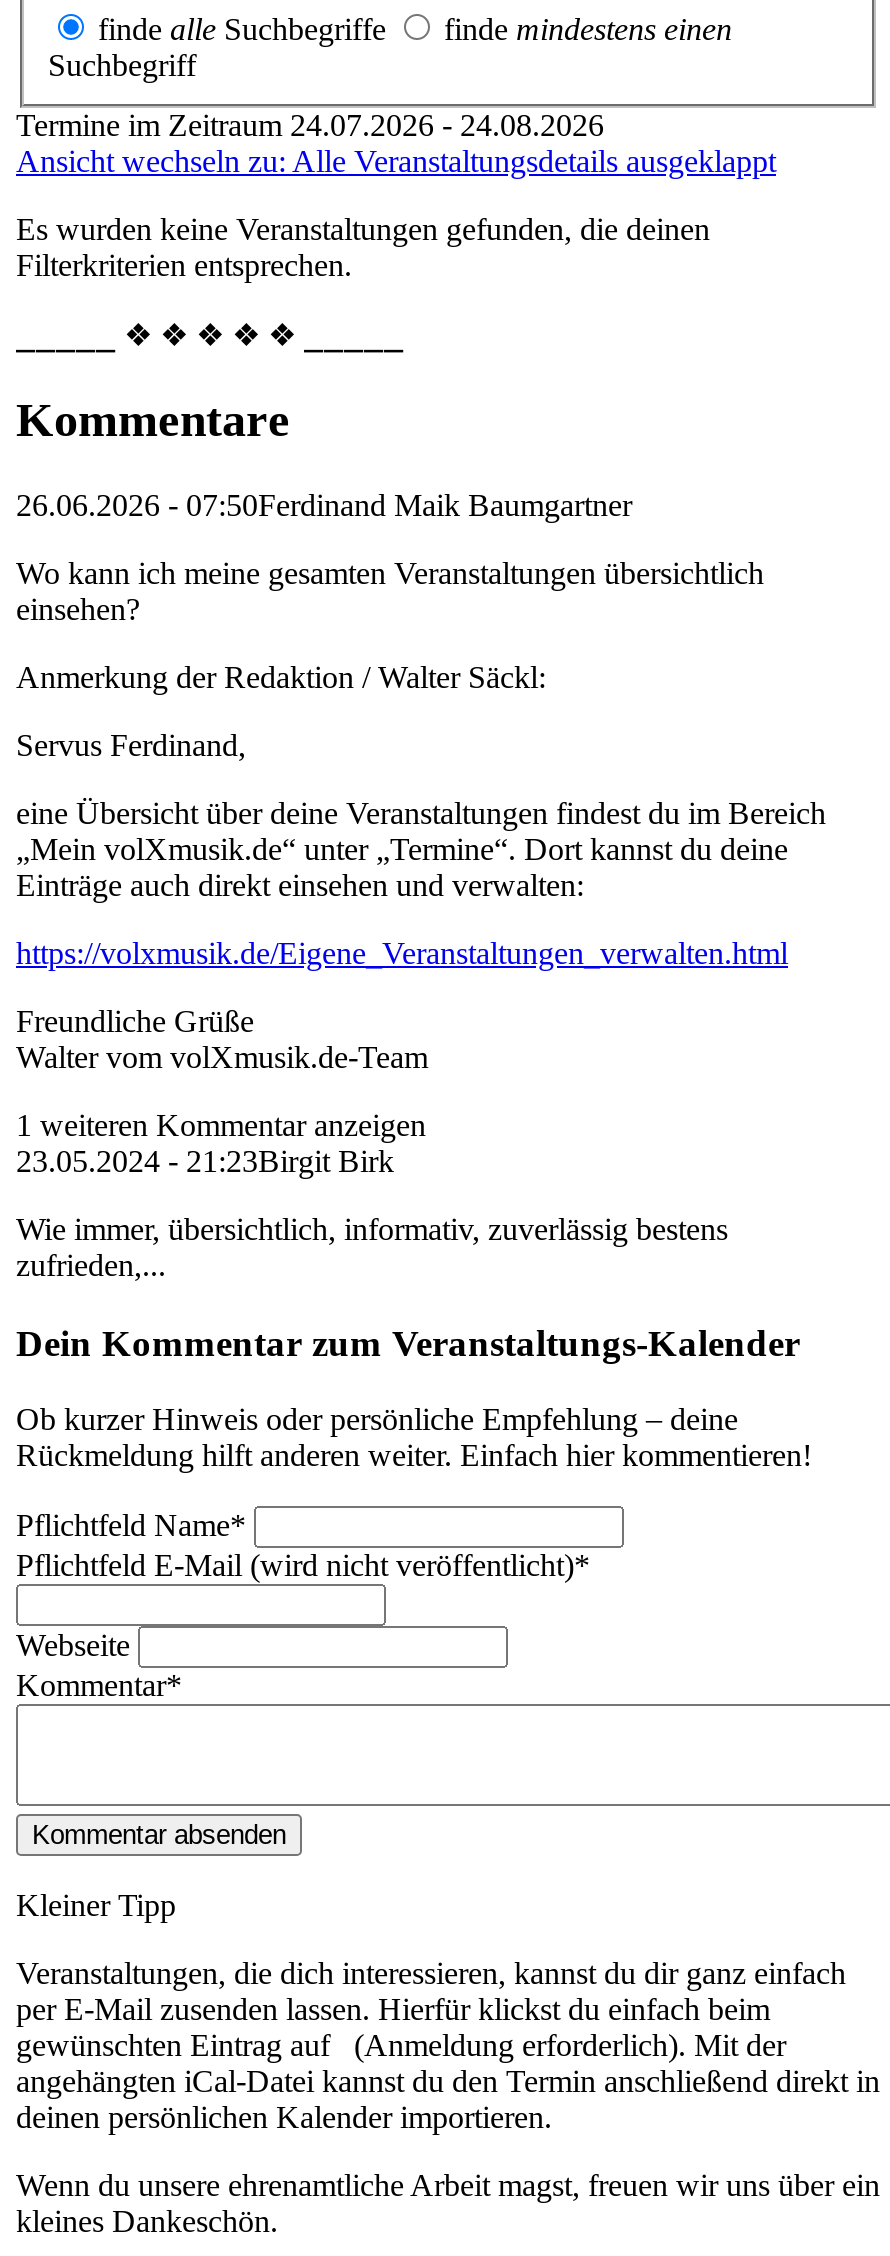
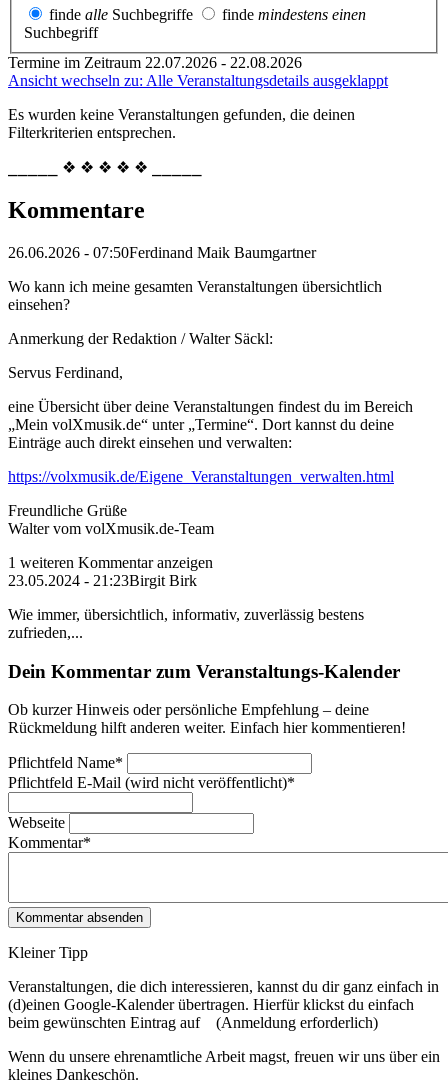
- Termine im Zeitraum 24.07.2026 - 24.08.2026
+ Termine im Zeitraum 22.07.2026 - 22.08.2026

- Veranstaltungen, die dich interessieren, kannst du dir ganz einfach
- per E‑Mail zusenden lassen. Hierfür klickst du einfach beim
- gewünschten Eintrag auf (Anmeldung erforderlich). Mit der
- angehängten iCal-Datei kannst du den Termin anschließend direkt in
- deinen persönlichen Kalender importieren.
+ Veranstaltungen, die dich interessieren, kannst du dir ganz einfach in
+ (d)einen Google-Kalender übertragen. Hierfür klickst du einfach
+ beim gewünschten Eintrag auf (Anmeldung erforderlich)
